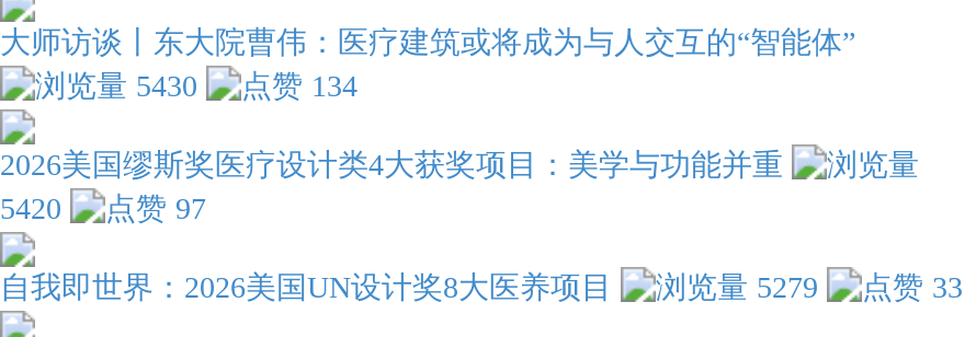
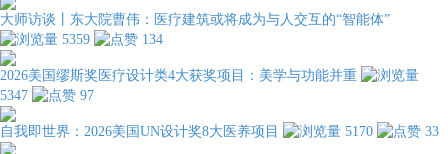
- 5430
+ 5359

- 5420
+ 5347

- 5279
+ 5170
